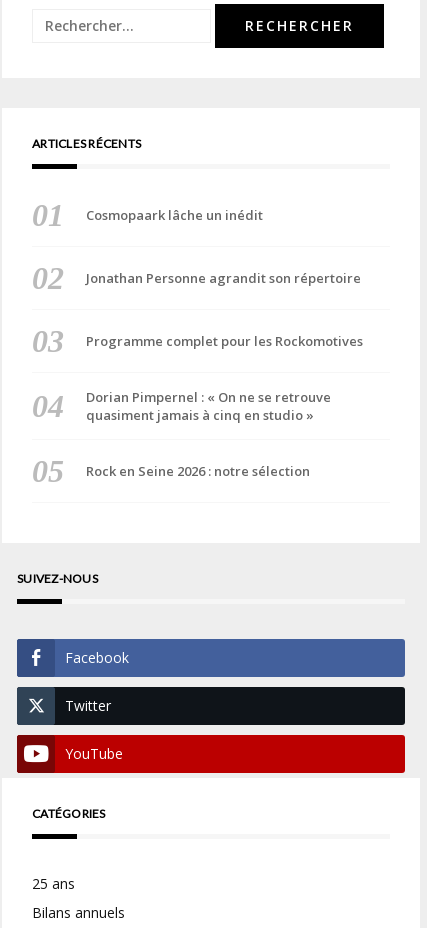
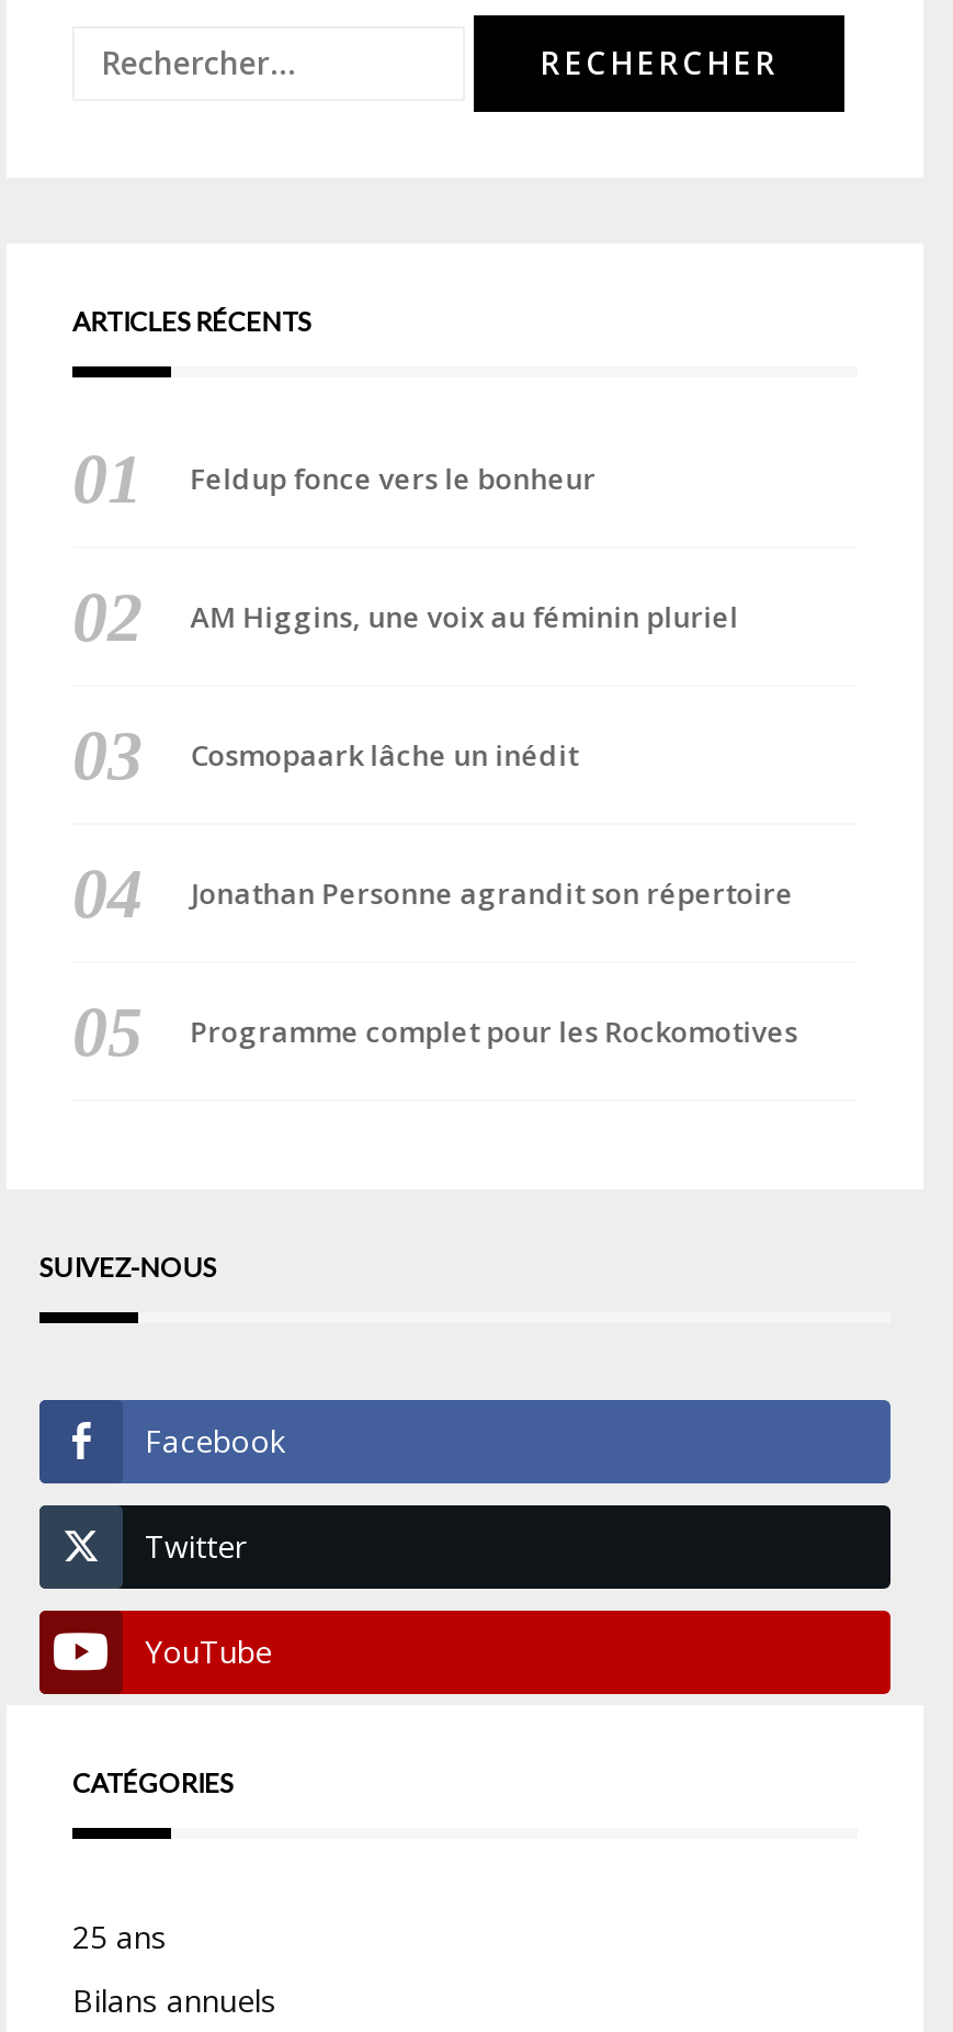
+ Feldup fonce vers le bonheur
+ AM Higgins, une voix au féminin pluriel

moved down: Cosmopaark lâche un inédit | Jonathan Personne agrandit son répertoire | Programme complet pour les Rockomotives

- Dorian Pimpernel : « On ne se retrouve
- quasiment jamais à cinq en studio »
- Rock en Seine 2026 : notre sélection
